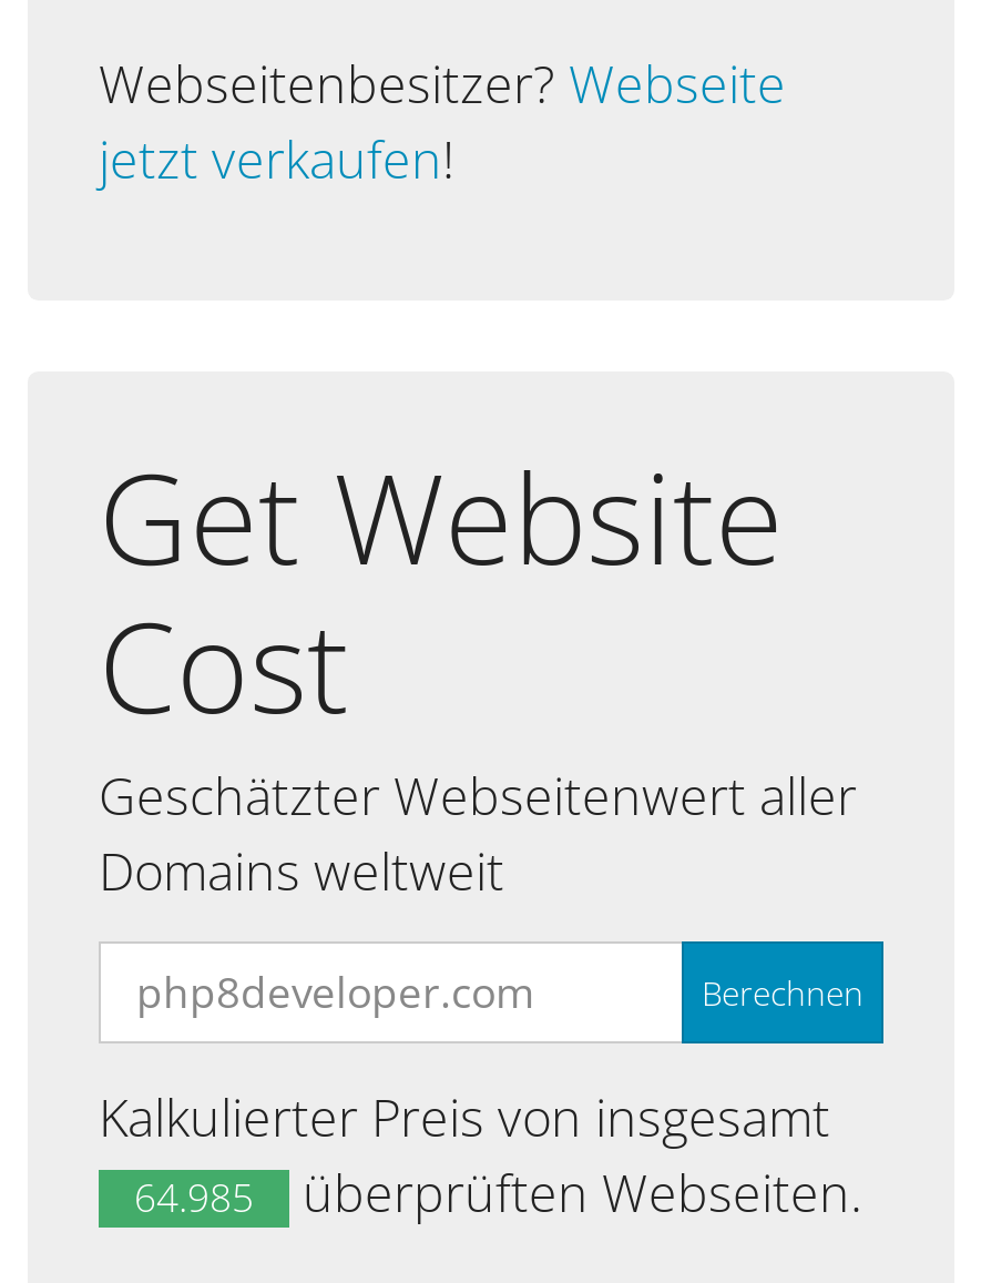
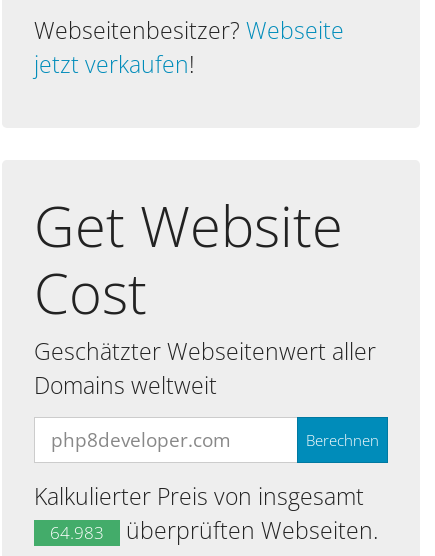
- 64.985 überprüften Webseiten.
+ 64.983 überprüften Webseiten.
